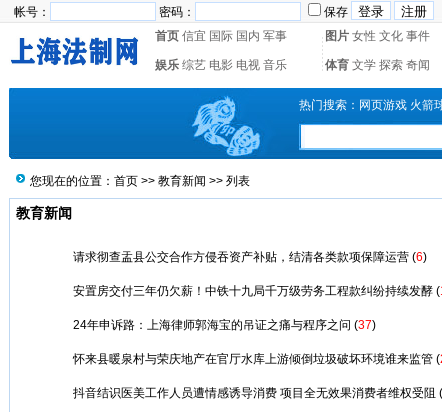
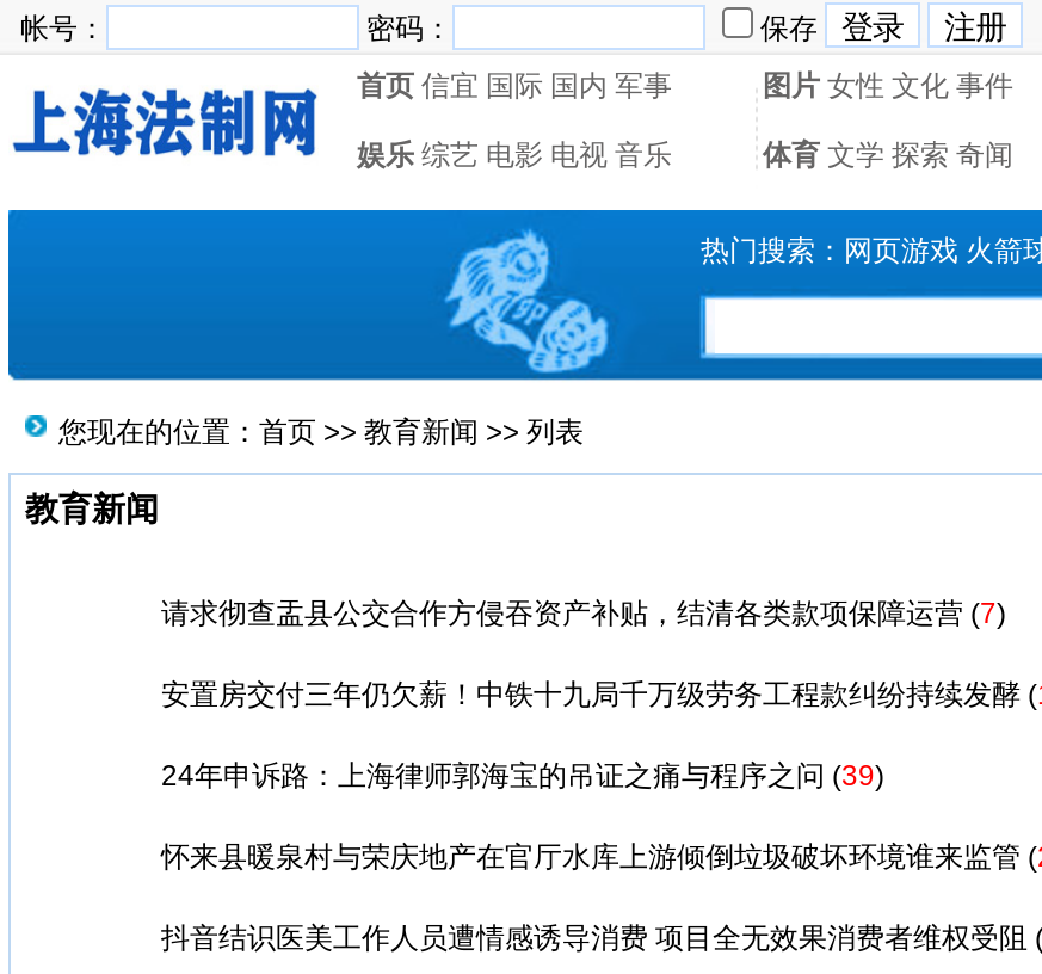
- 请求彻查盂县公交合作方侵吞资产补贴，结清各类款项保障运营(6)
+ 请求彻查盂县公交合作方侵吞资产补贴，结清各类款项保障运营(7)

- 24年申诉路：上海律师郭海宝的吊证之痛与程序之问(37)
+ 24年申诉路：上海律师郭海宝的吊证之痛与程序之问(39)
